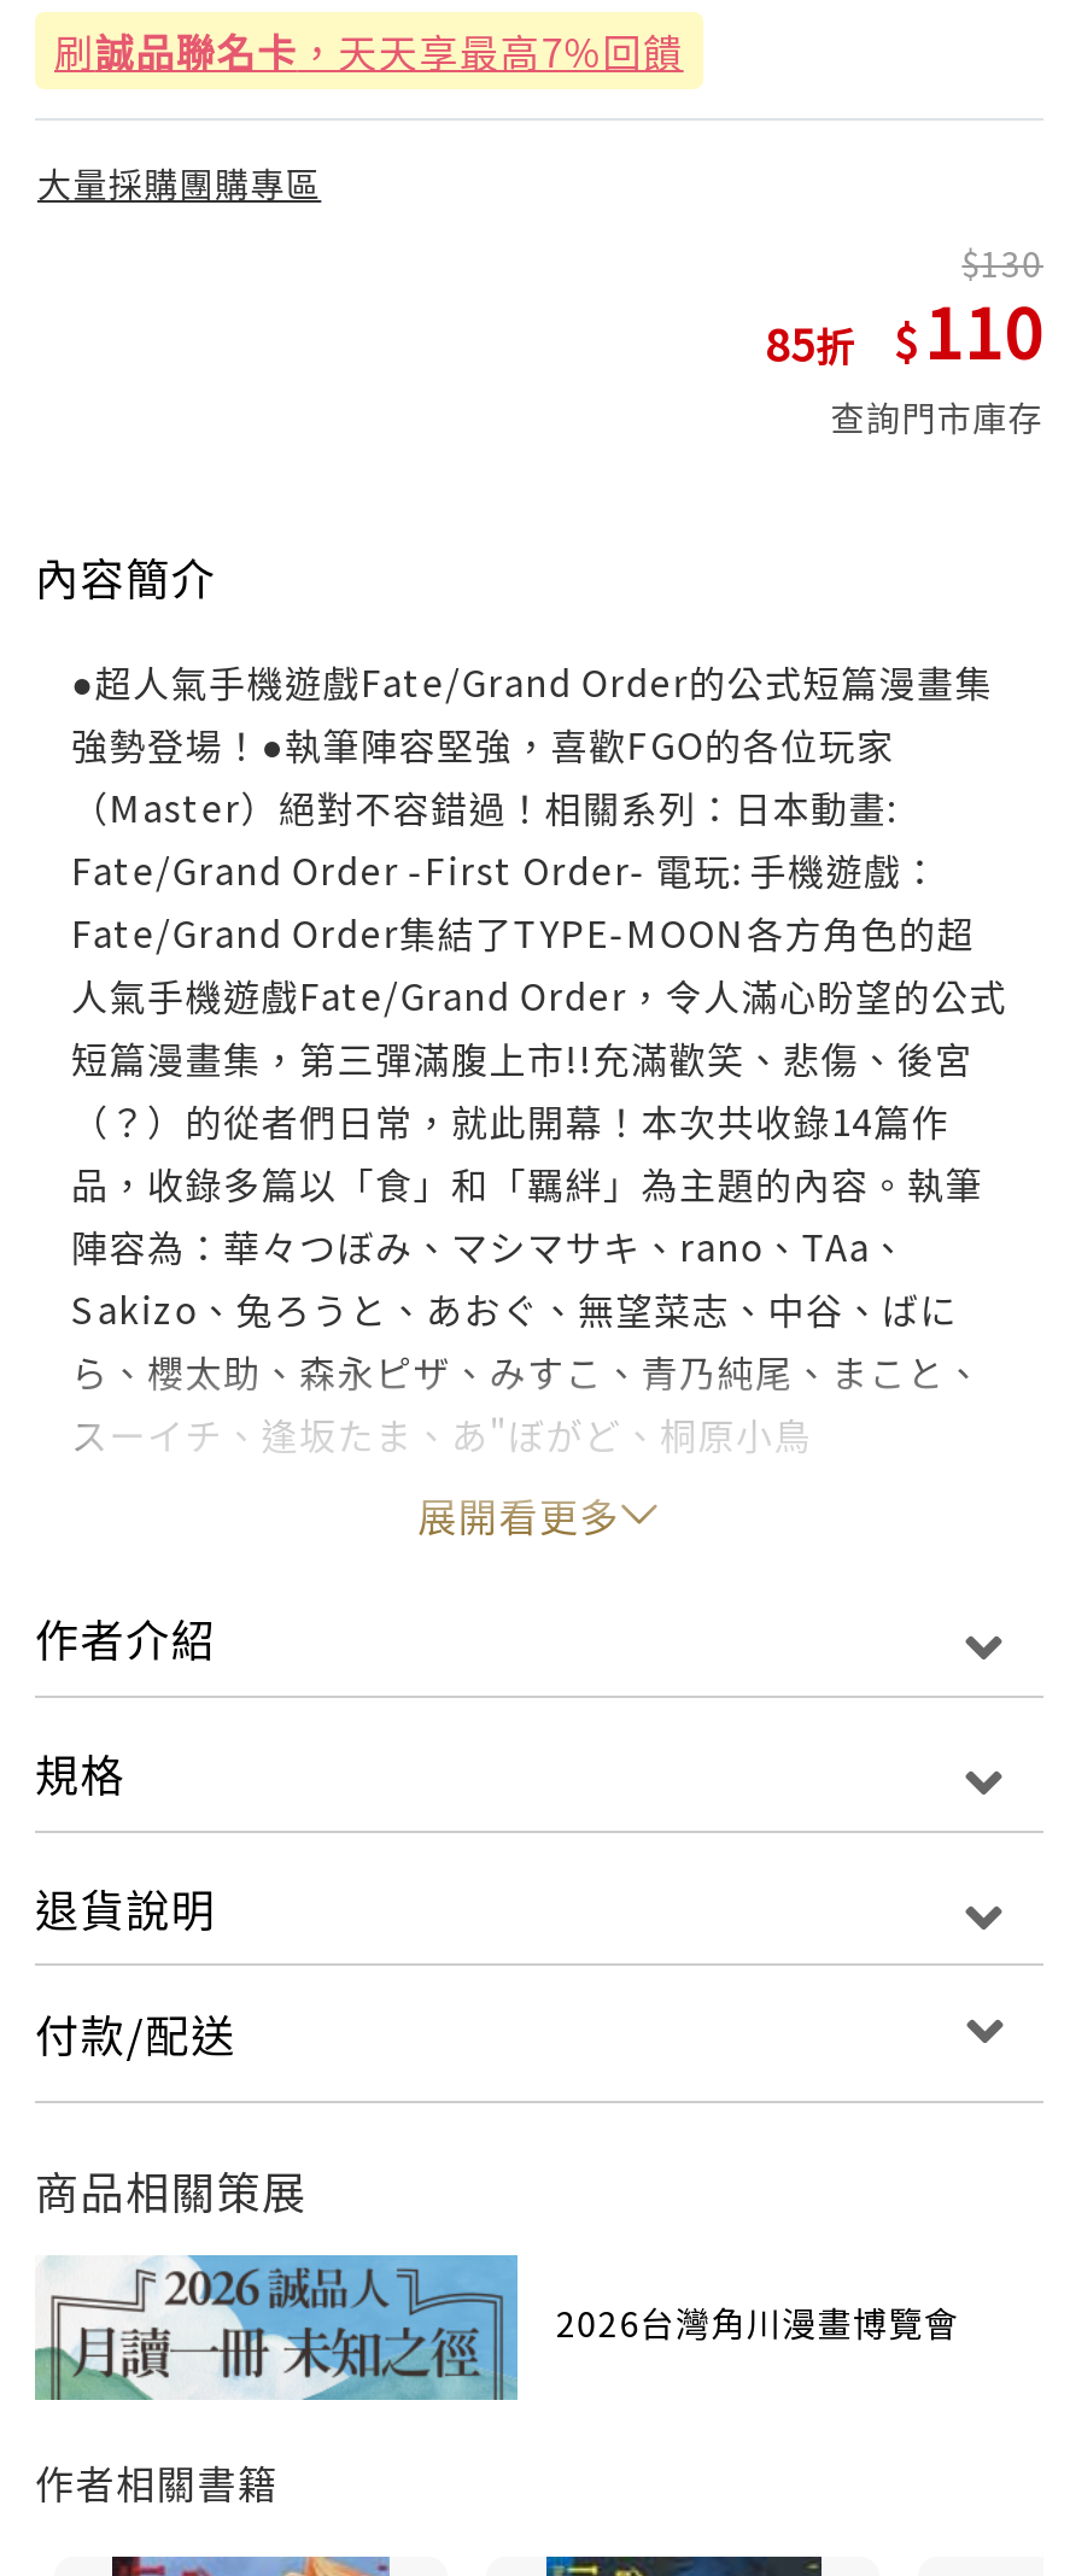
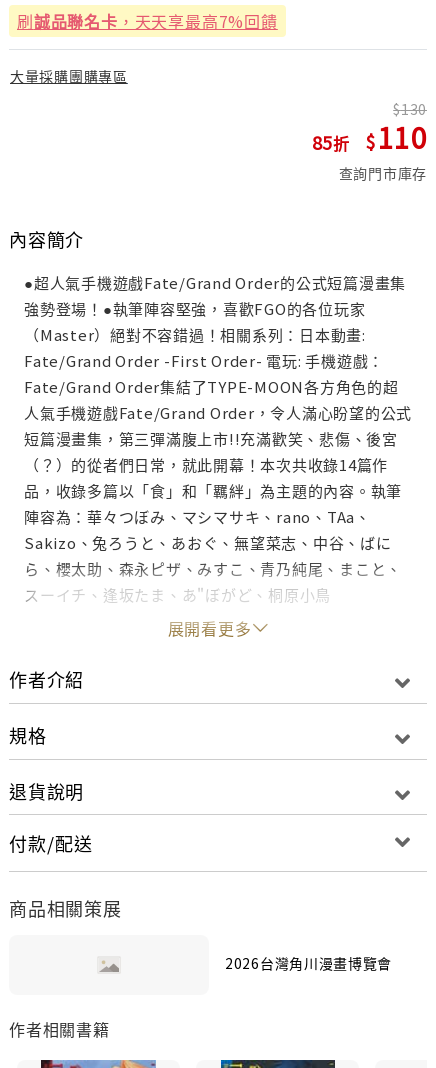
- [image]
